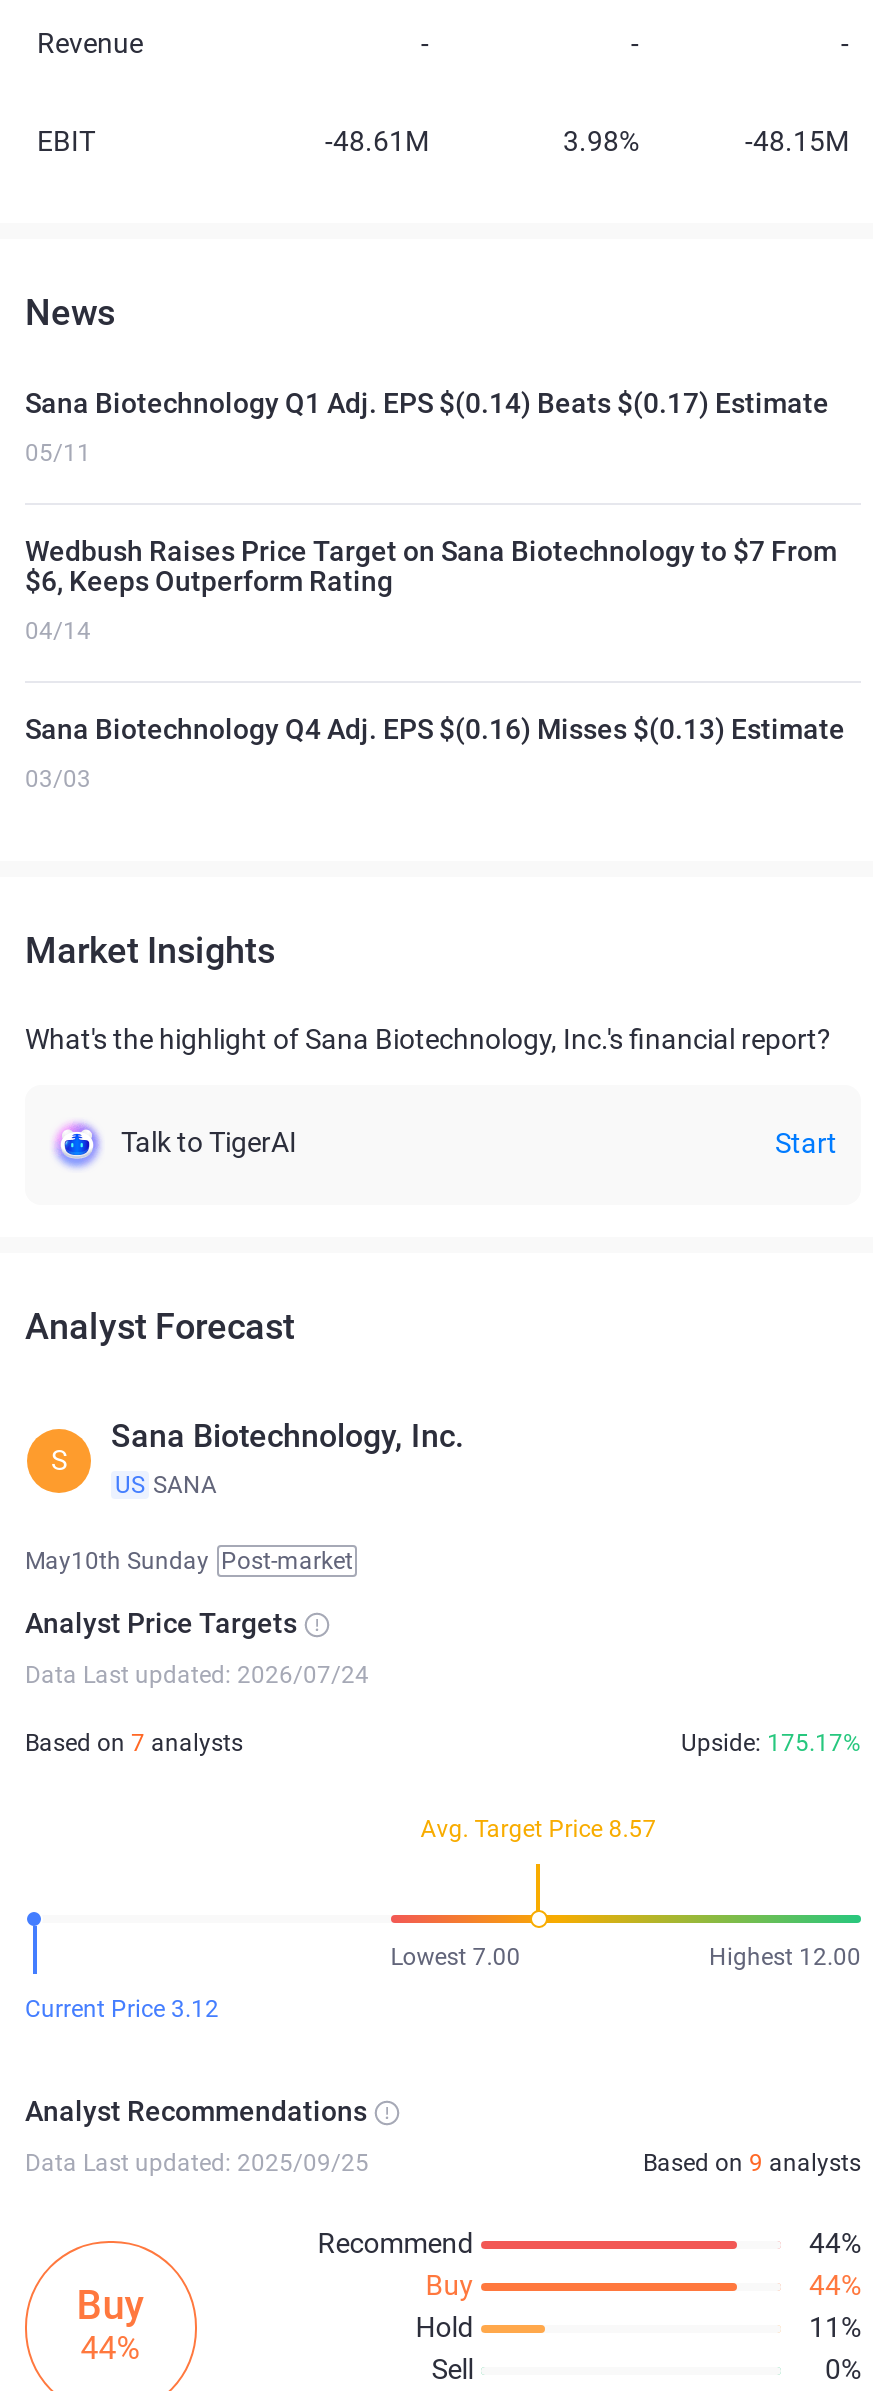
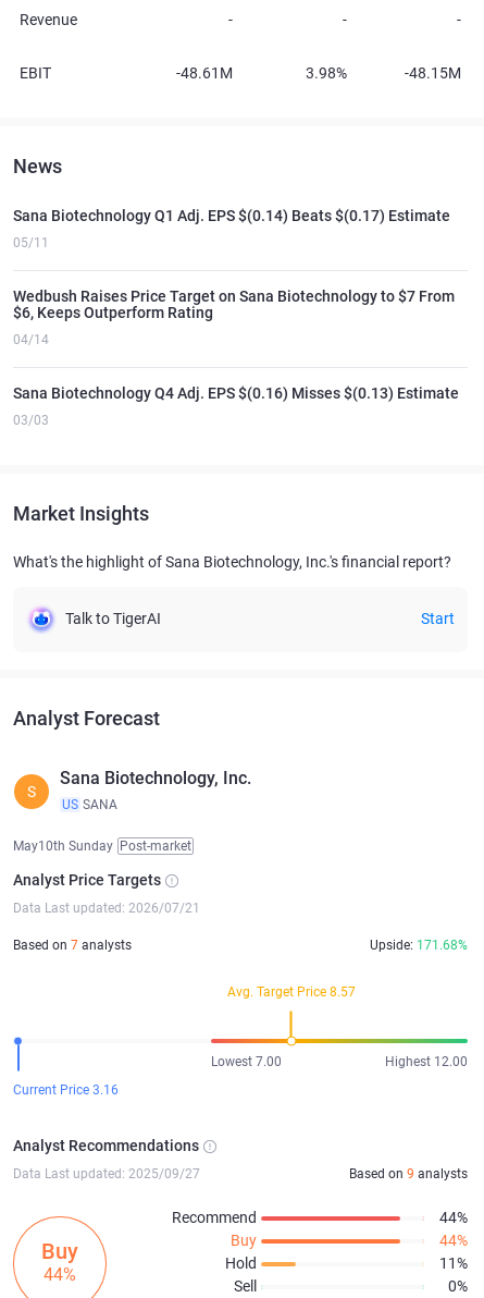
- Data Last updated: 2026/07/24
+ Data Last updated: 2026/07/21

- Upside: 175.17%
+ Upside: 171.68%

- Current Price 3.12
+ Current Price 3.16

- Data Last updated: 2025/09/25
+ Data Last updated: 2025/09/27
